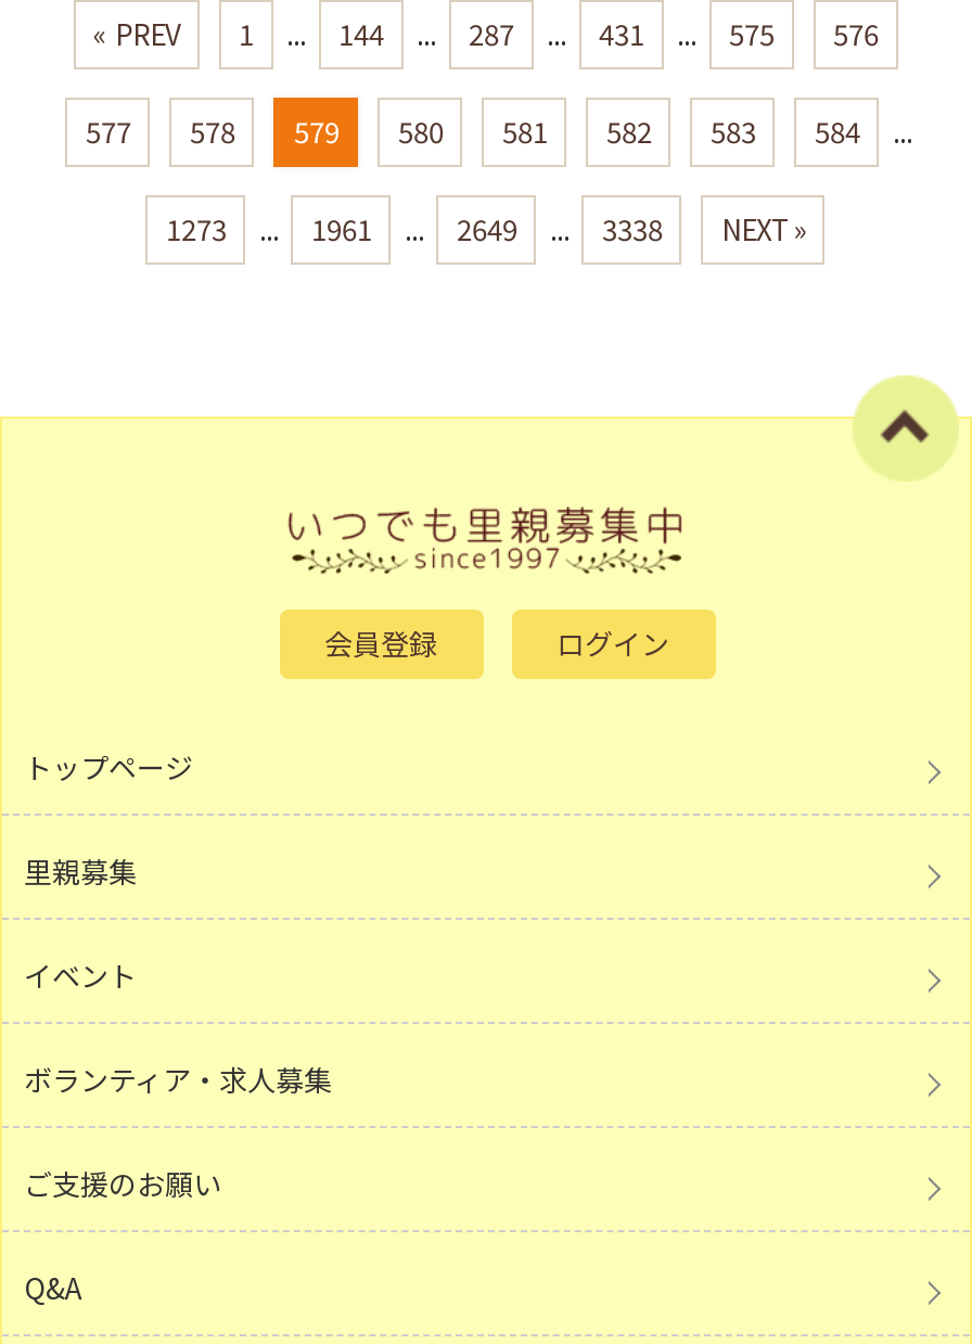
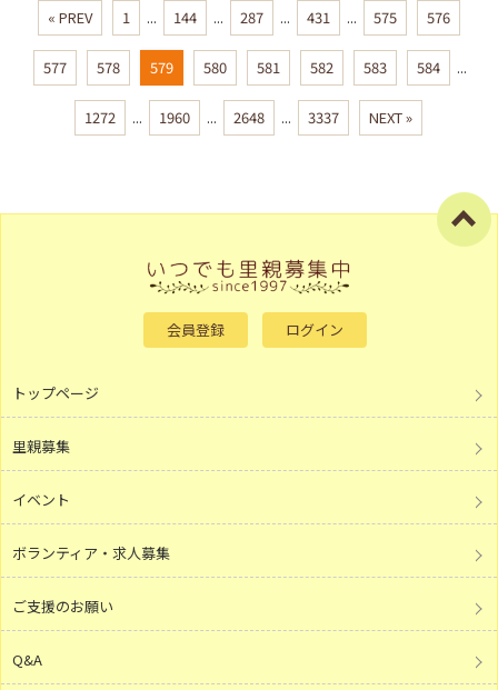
- 1273
+ 1272

- 1961
+ 1960

- 2649
+ 2648

- 3338
+ 3337
